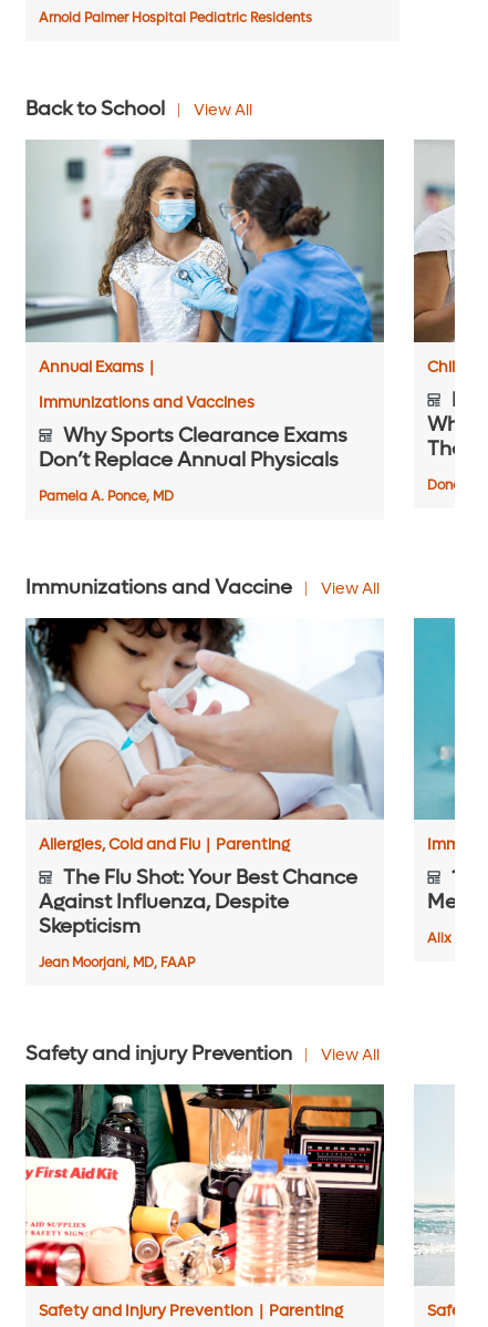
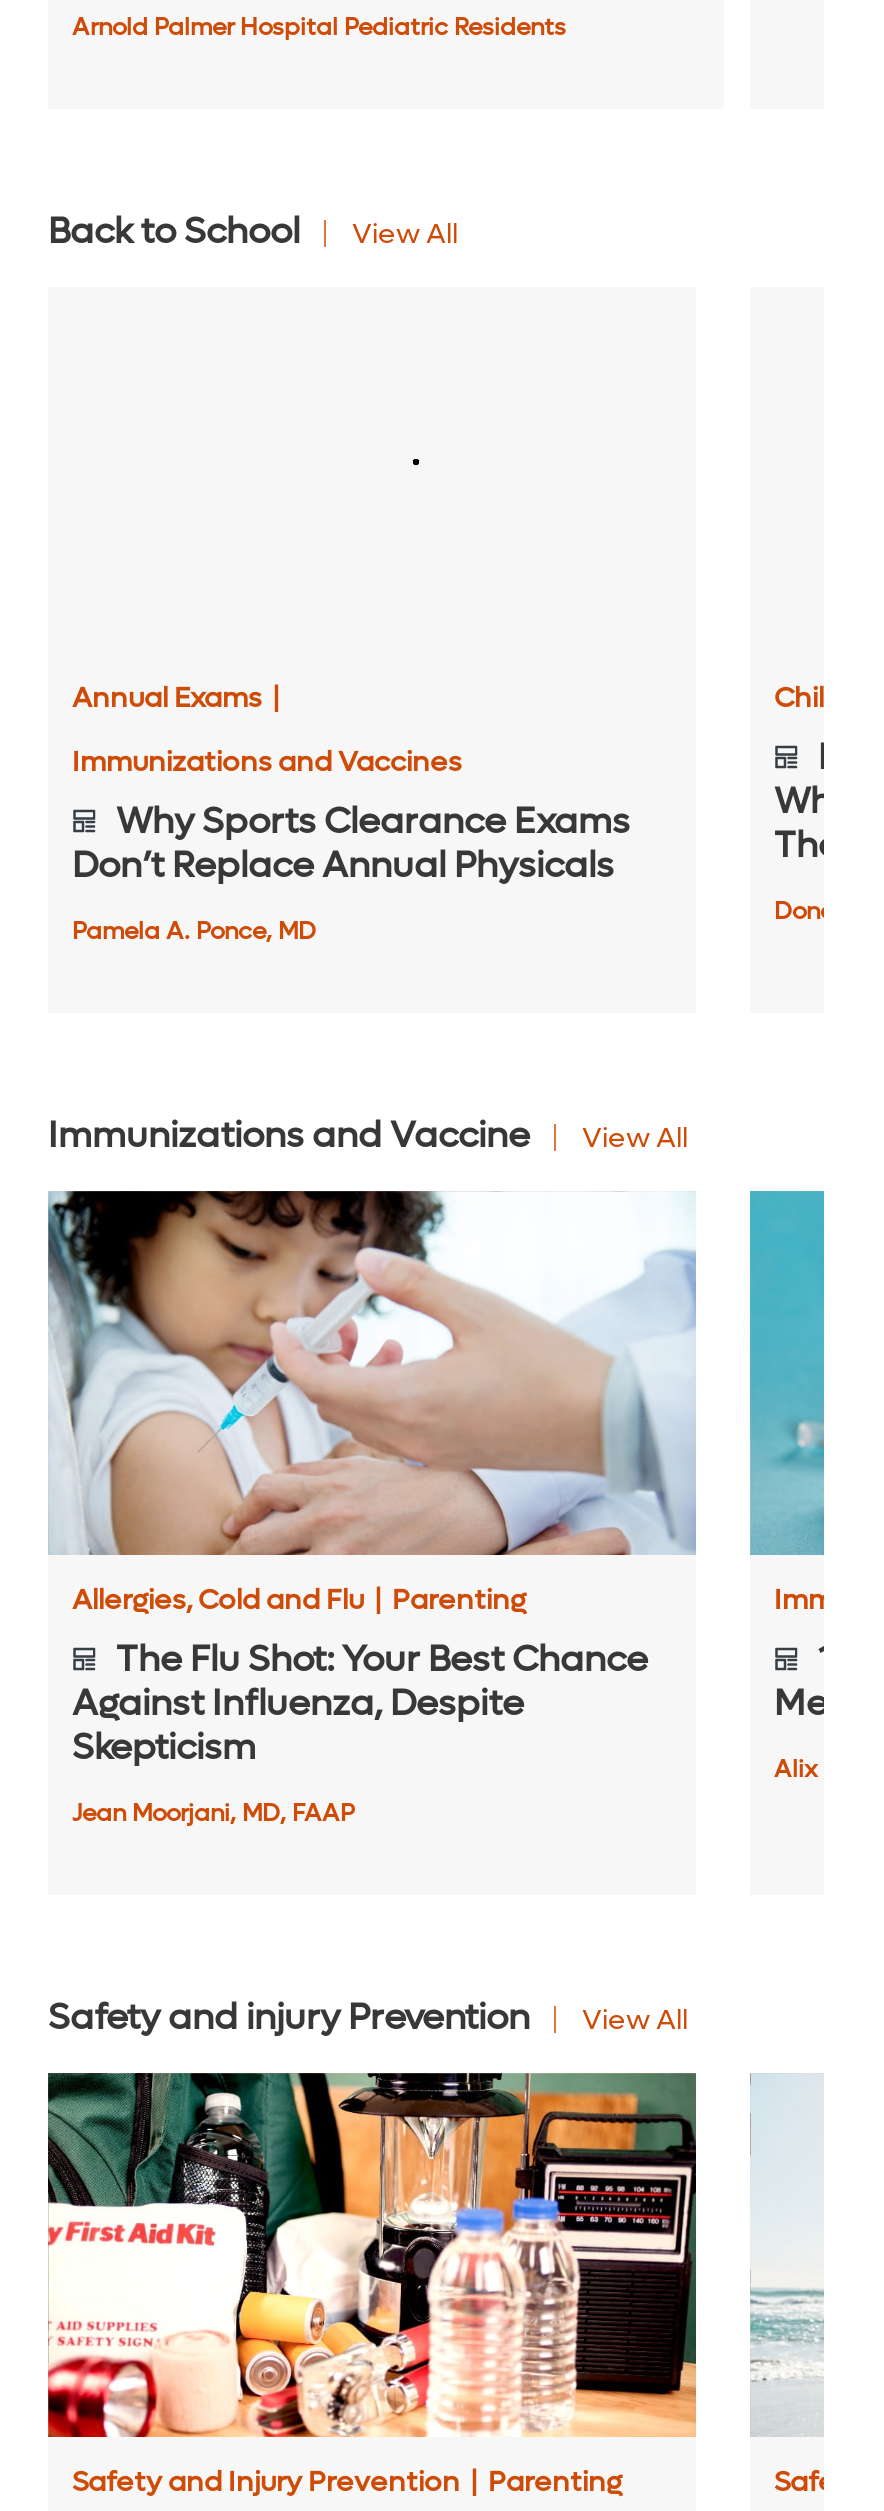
- [image]

- [image]
